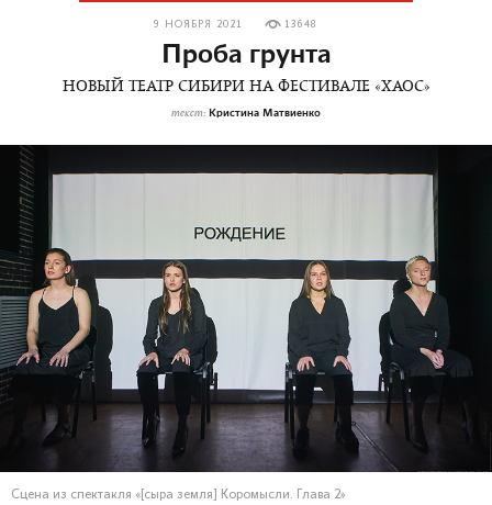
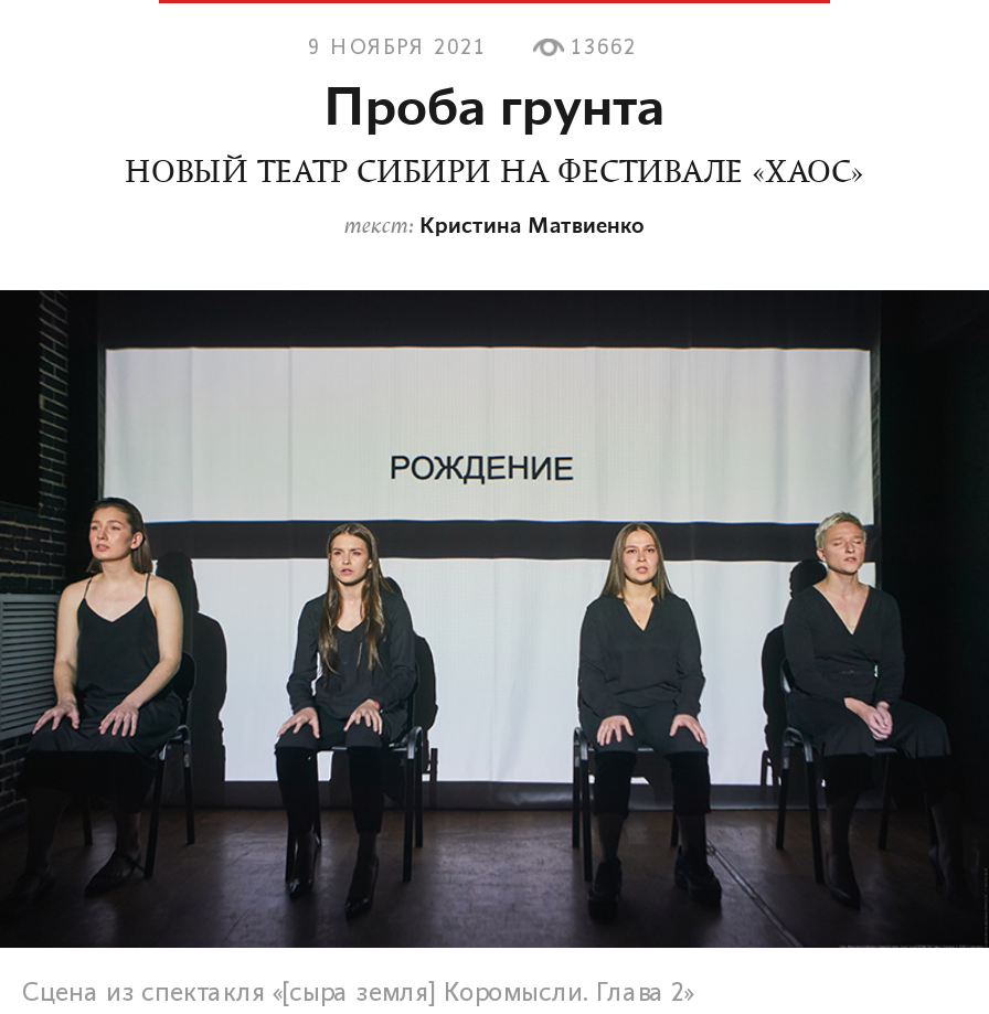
- 13648
+ 13662
